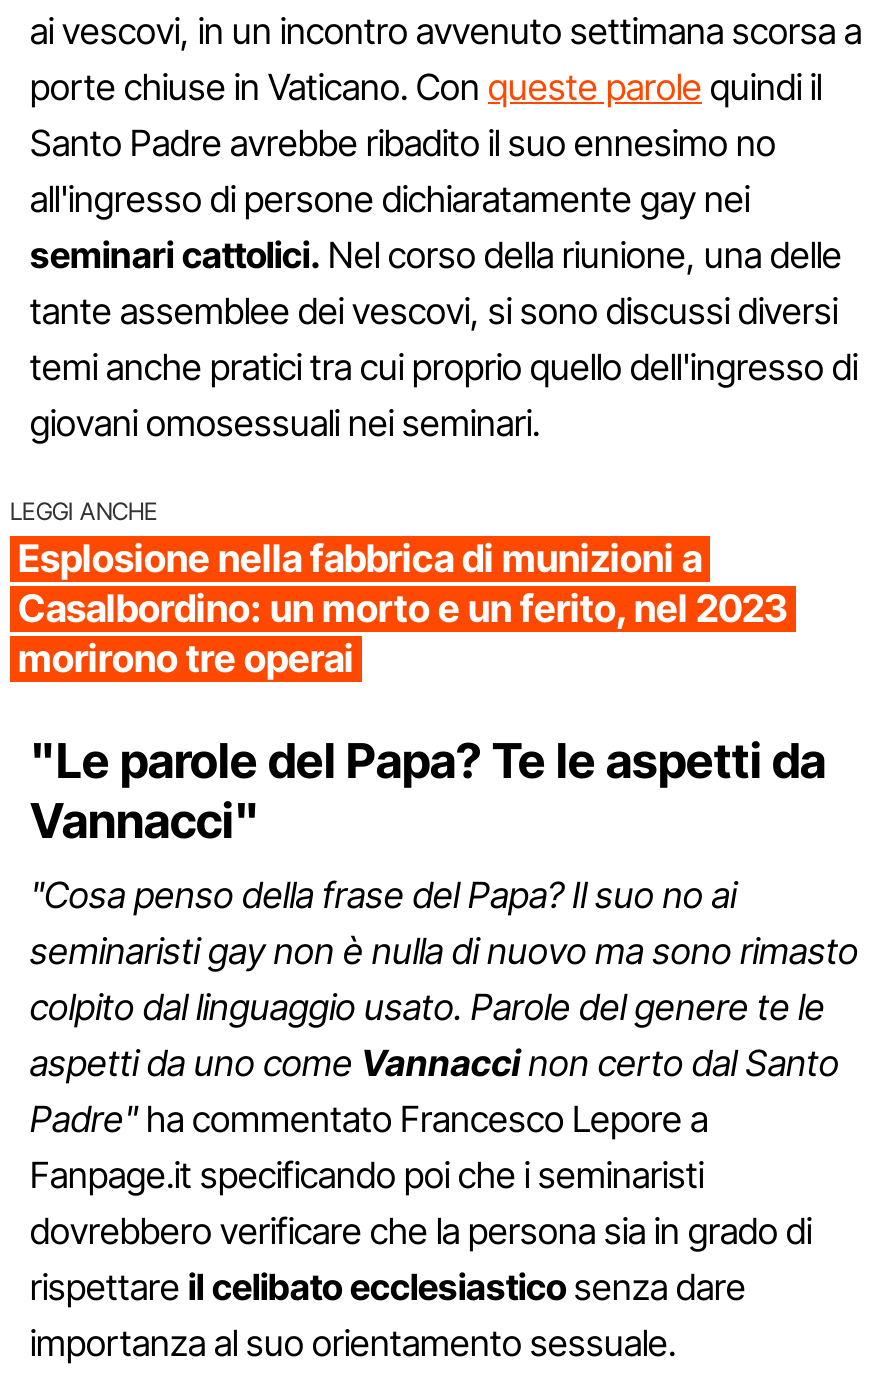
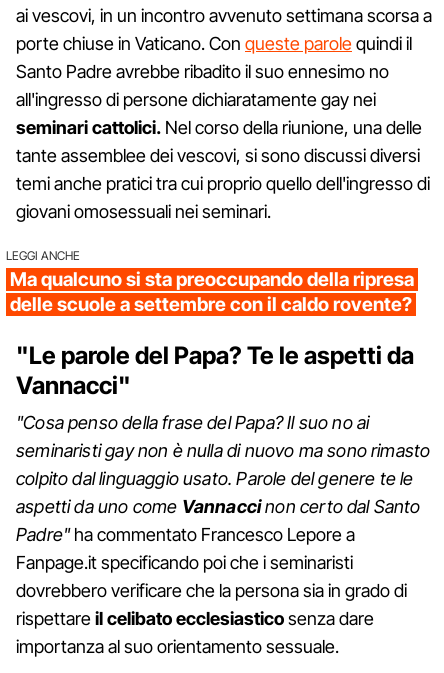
- Esplosione nella fabbrica di munizioni a
- Casalbordino: un morto e un ferito, nel 2023
- morirono tre operai
+ Ma qualcuno si sta preoccupando della ripresa
+ delle scuole a settembre con il caldo rovente?
